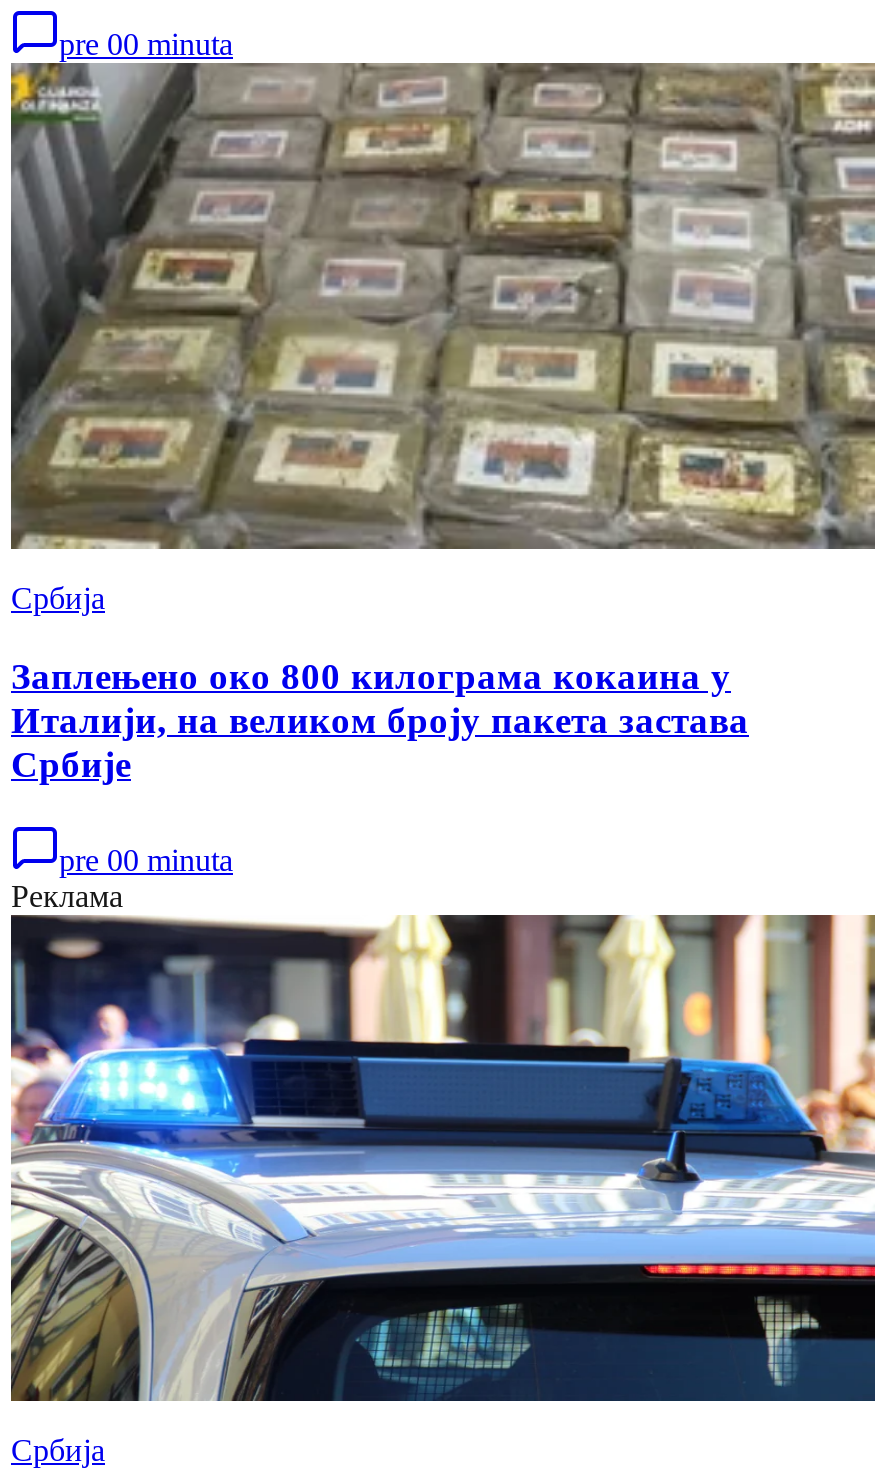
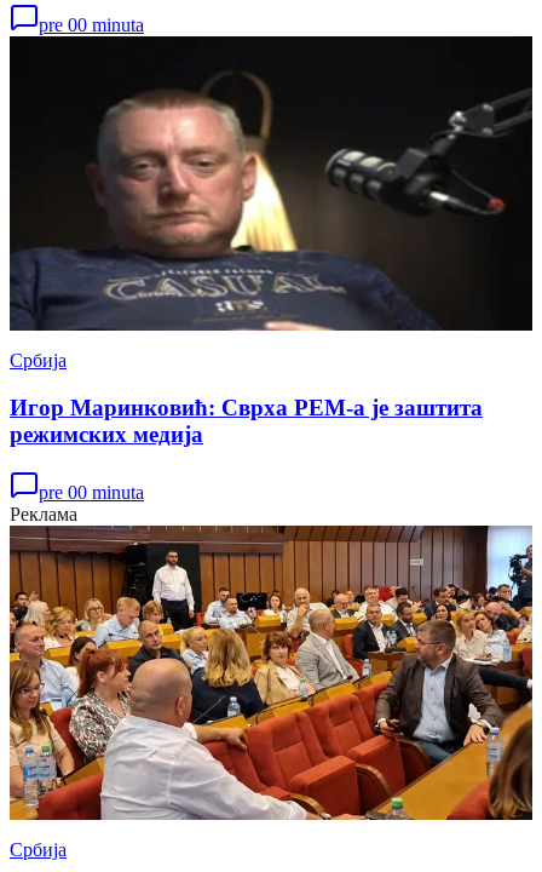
- [image]
+ [image]

- Заплењено око 800 килограма кокаина у
- Италији, на великом броју пакета застава
- Србије
+ Игор Маринковић: Сврха РЕМ-а је заштита
+ режимских медија

- [image]
+ [image]
